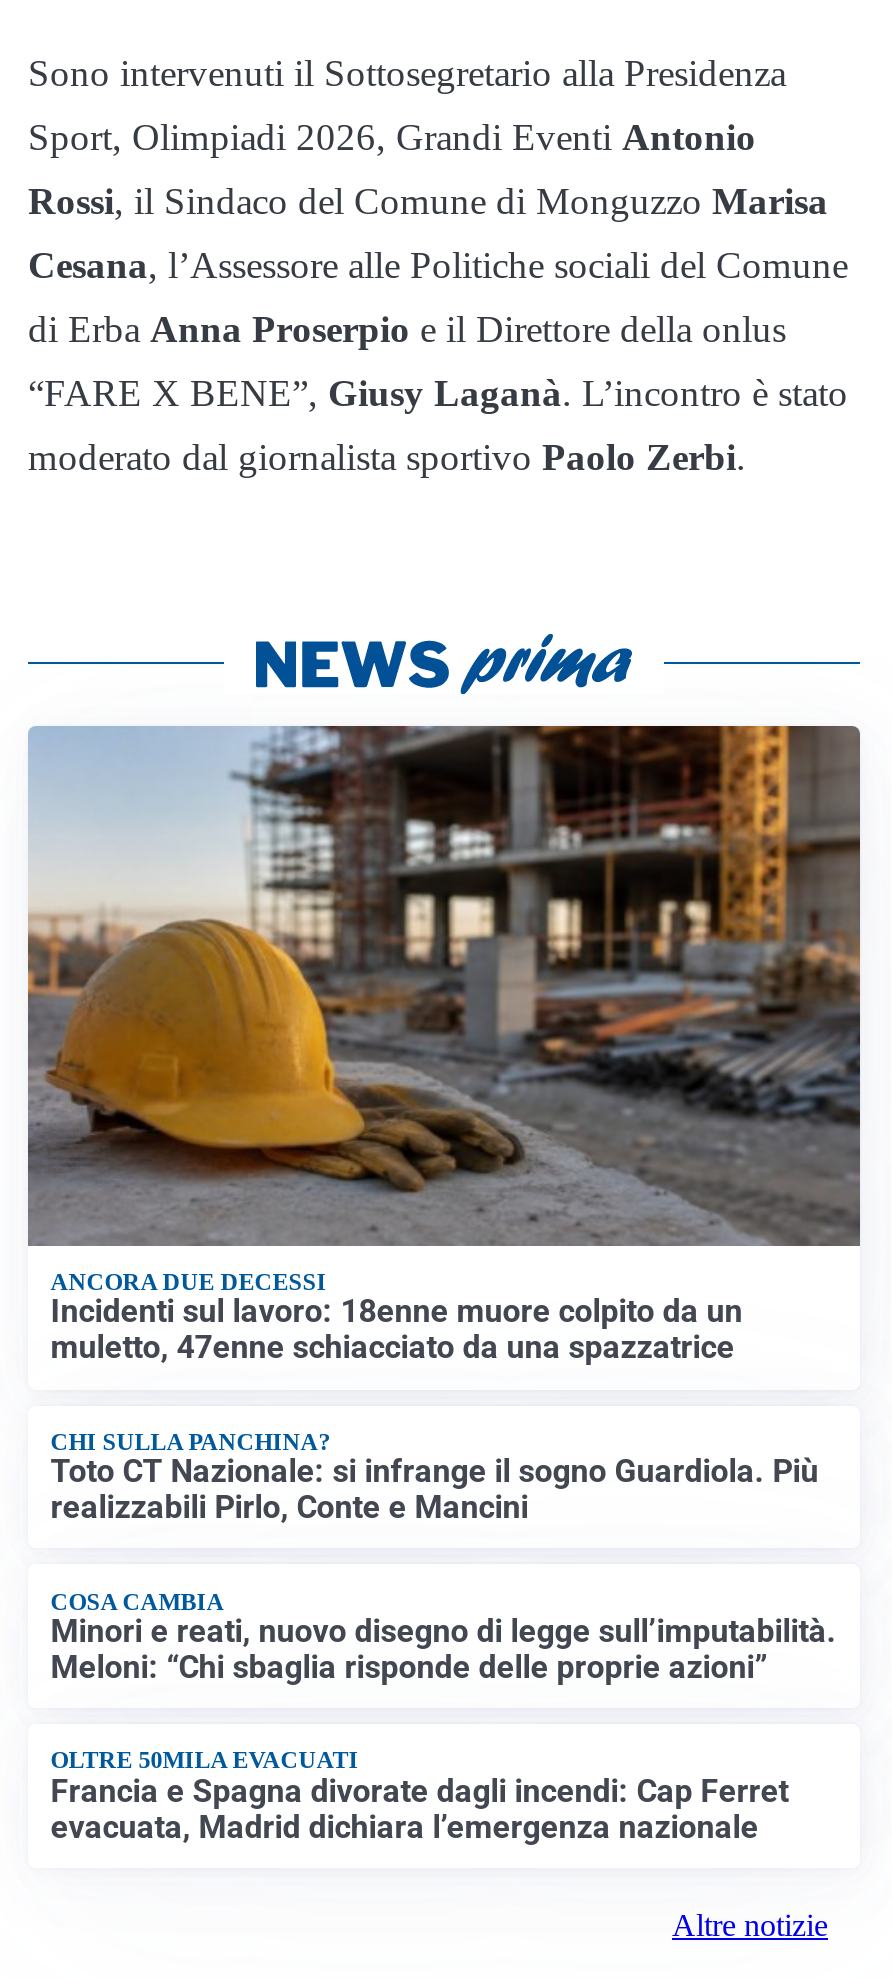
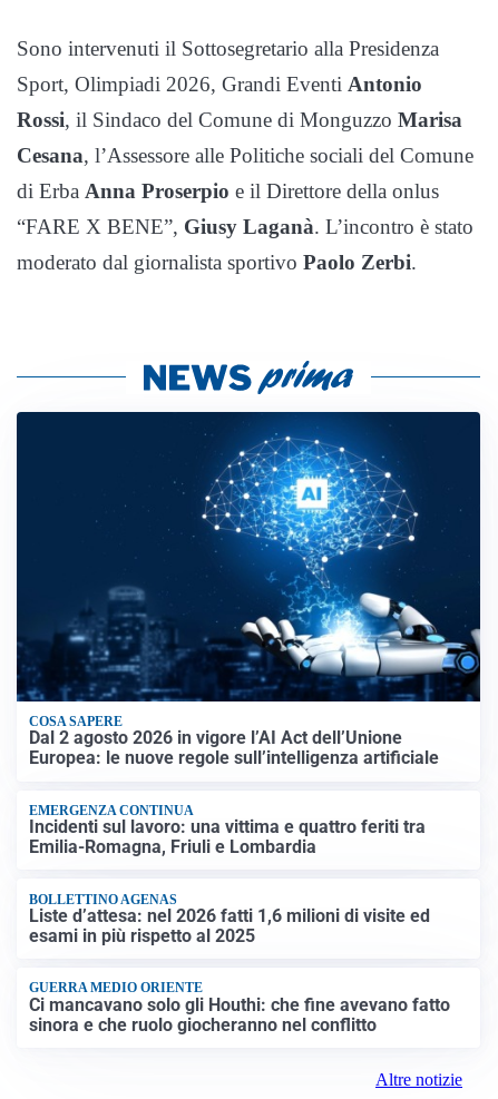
- [image]
- ANCORA DUE DECESSI
- Incidenti sul lavoro: 18enne muore colpito da un
- muletto, 47enne schiacciato da una spazzatrice
+ [image]
+ COSA SAPERE
+ Dal 2 agosto 2026 in vigore l’AI Act dell’Unione
+ Europea: le nuove regole sull’intelligenza artificiale

- CHI SULLA PANCHINA?
- Toto CT Nazionale: si infrange il sogno Guardiola. Più
- realizzabili Pirlo, Conte e Mancini
+ EMERGENZA CONTINUA
+ Incidenti sul lavoro: una vittima e quattro feriti tra
+ Emilia-Romagna, Friuli e Lombardia

- COSA CAMBIA
- Minori e reati, nuovo disegno di legge sull’imputabilità.
- Meloni: “Chi sbaglia risponde delle proprie azioni”
+ BOLLETTINO AGENAS
+ Liste d’attesa: nel 2026 fatti 1,6 milioni di visite ed
+ esami in più rispetto al 2025

- OLTRE 50MILA EVACUATI
- Francia e Spagna divorate dagli incendi: Cap Ferret
- evacuata, Madrid dichiara l’emergenza nazionale
+ GUERRA MEDIO ORIENTE
+ Ci mancavano solo gli Houthi: che fine avevano fatto
+ sinora e che ruolo giocheranno nel conflitto
